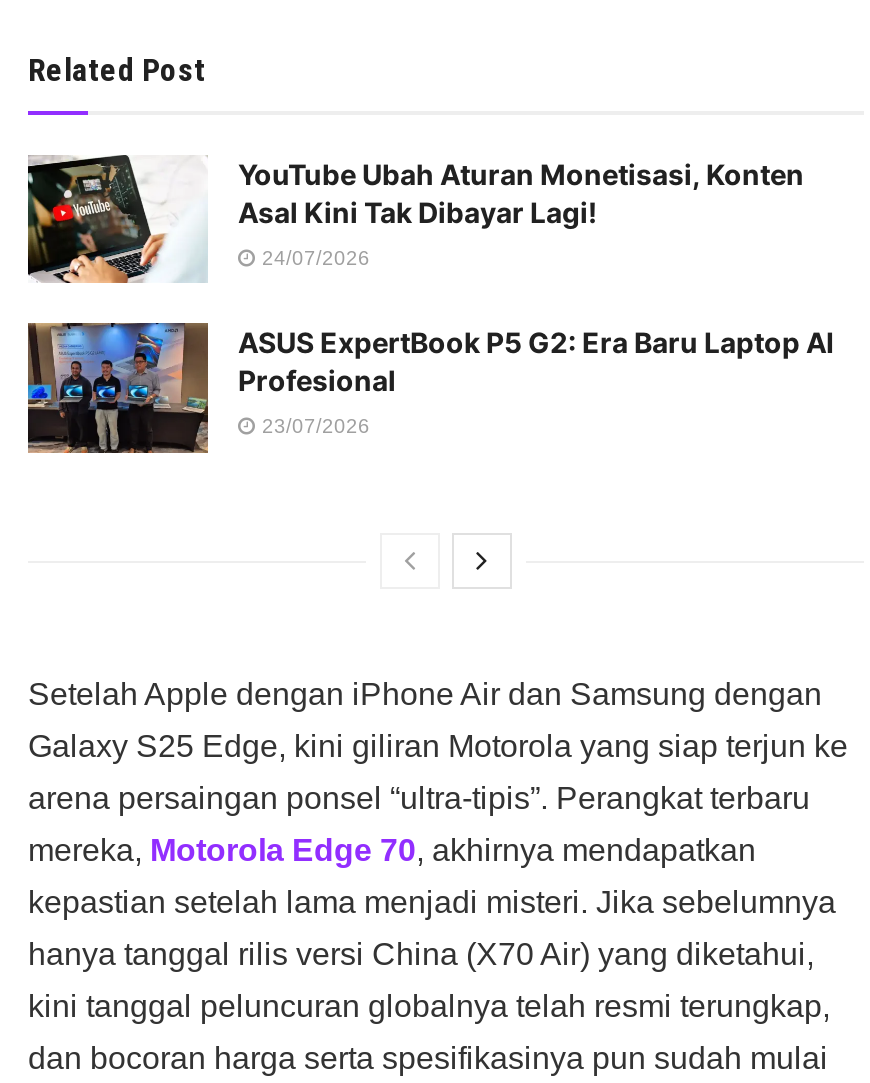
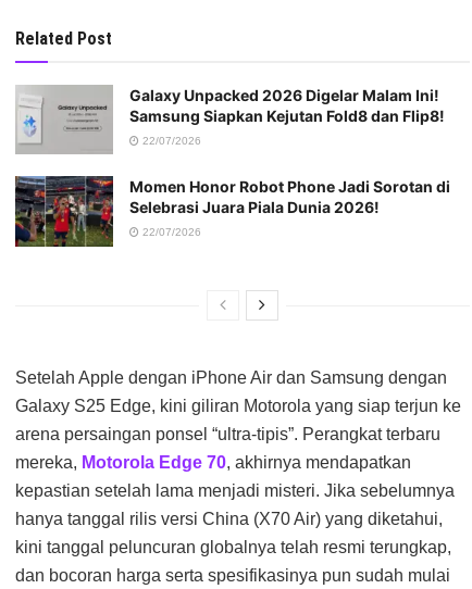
- [image]
- YouTube Ubah Aturan Monetisasi, Konten
- Asal Kini Tak Dibayar Lagi!
+ [image]
+ Galaxy Unpacked 2026 Digelar Malam Ini!
+ Samsung Siapkan Kejutan Fold8 dan Flip8!

- 24/07/2026
+ 22/07/2026

- [image]
- ASUS ExpertBook P5 G2: Era Baru Laptop AI
- Profesional
+ [image]
+ Momen Honor Robot Phone Jadi Sorotan di
+ Selebrasi Juara Piala Dunia 2026!

- 23/07/2026
+ 22/07/2026
